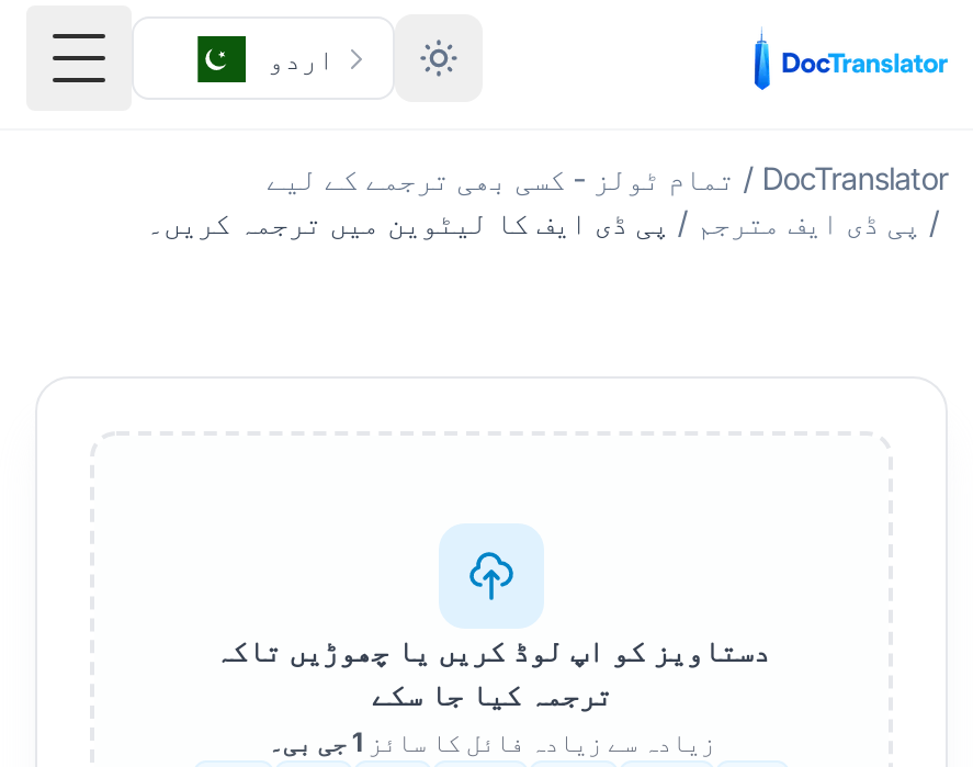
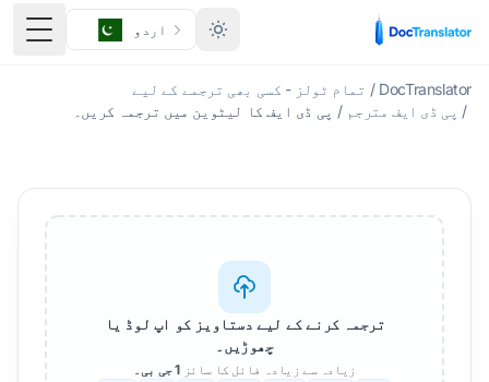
- دستاویز کو اپ لوڈ کریں یا چھوڑیں تاکہ
- ترجمہ کیا جا سکے
+ ترجمہ کرنے کے لیے دستاویز کو اپ لوڈ یا
+ چھوڑیں۔
